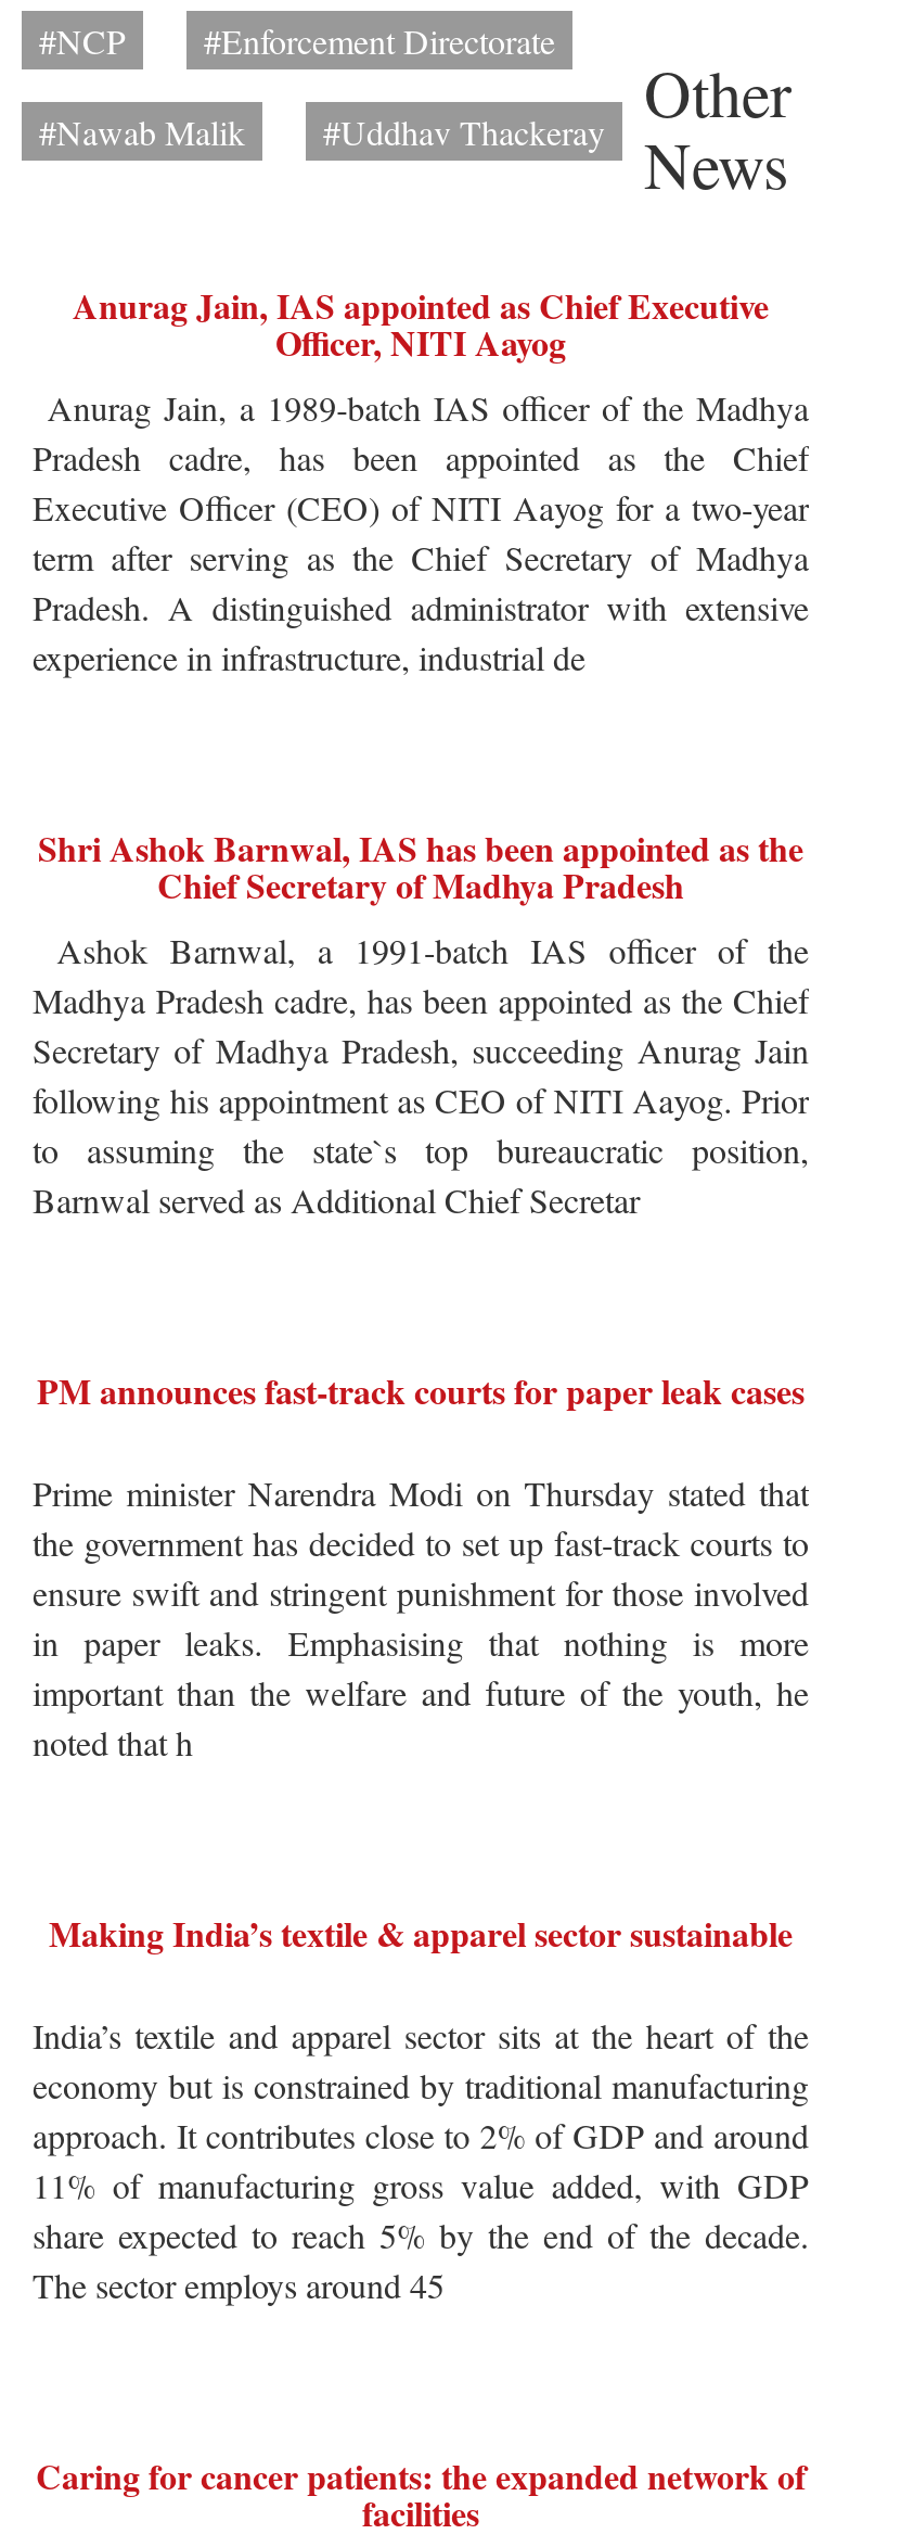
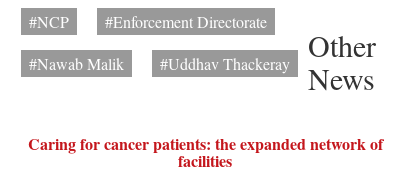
- Anurag Jain, IAS appointed as Chief Executive
- Officer, NITI Aayog
- Anurag Jain, a 1989-batch IAS officer of the Madhya
- Pradesh cadre, has been appointed as the Chief
- Executive Officer (CEO) of NITI Aayog for a two-year
- term after serving as the Chief Secretary of Madhya
- Pradesh. A distinguished administrator with extensive
- experience in infrastructure, industrial de

- Shri Ashok Barnwal, IAS has been appointed as the
- Chief Secretary of Madhya Pradesh
- Ashok Barnwal, a 1991-batch IAS officer of the
- Madhya Pradesh cadre, has been appointed as the Chief
- Secretary of Madhya Pradesh, succeeding Anurag Jain
- following his appointment as CEO of NITI Aayog. Prior
- to assuming the state`s top bureaucratic position,
- Barnwal served as Additional Chief Secretar

- PM announces fast-track courts for paper leak cases
- Prime minister Narendra Modi on Thursday stated that
- the government has decided to set up fast-track courts to
- ensure swift and stringent punishment for those involved
- in paper leaks. Emphasising that nothing is more
- important than the welfare and future of the youth, he
- noted that h

- Making India’s textile & apparel sector sustainable
- India’s textile and apparel sector sits at the heart of the
- economy but is constrained by traditional manufacturing
- approach. It contributes close to 2% of GDP and around
- 11% of manufacturing gross value added, with GDP
- share expected to reach 5% by the end of the decade.
- The sector employs around 45
